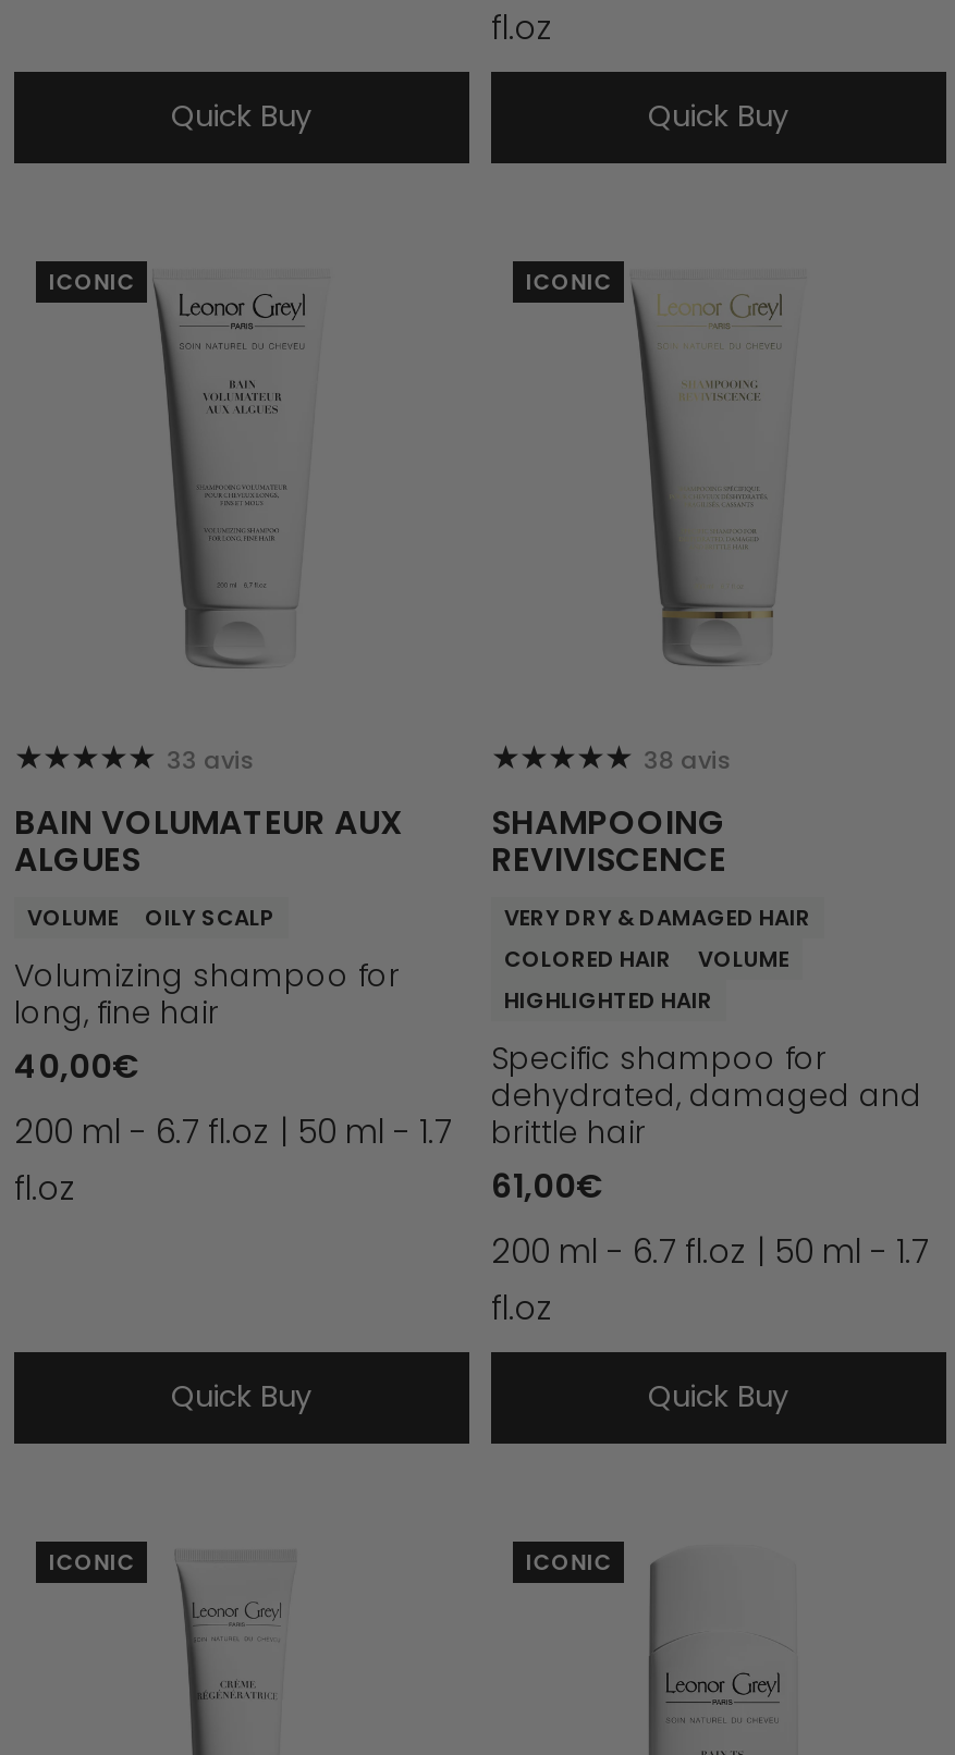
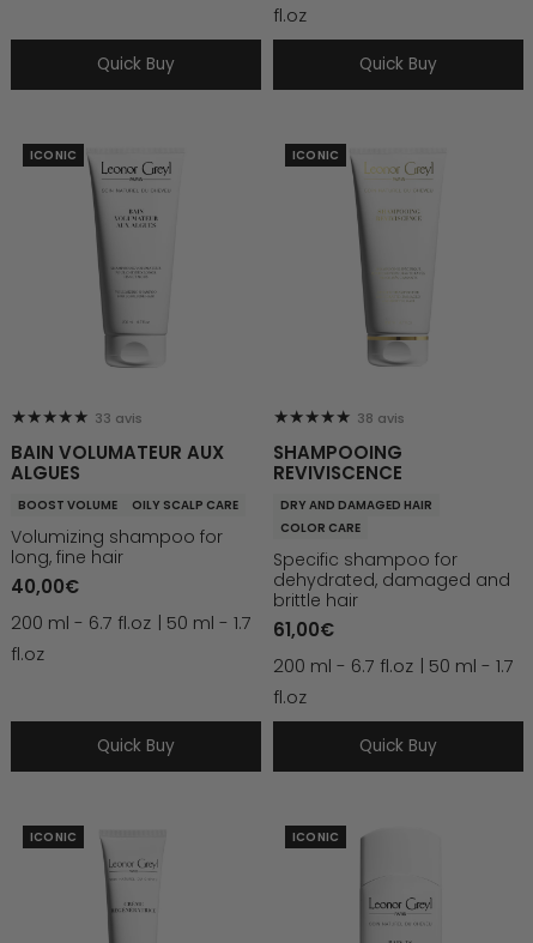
- VOLUME
- OILY SCALP
+ BOOST VOLUME
+ OILY SCALP CARE

- VERY DRY & DAMAGED HAIR
- COLORED HAIR
- VOLUME
- HIGHLIGHTED HAIR
+ DRY AND DAMAGED HAIR
+ COLOR CARE
